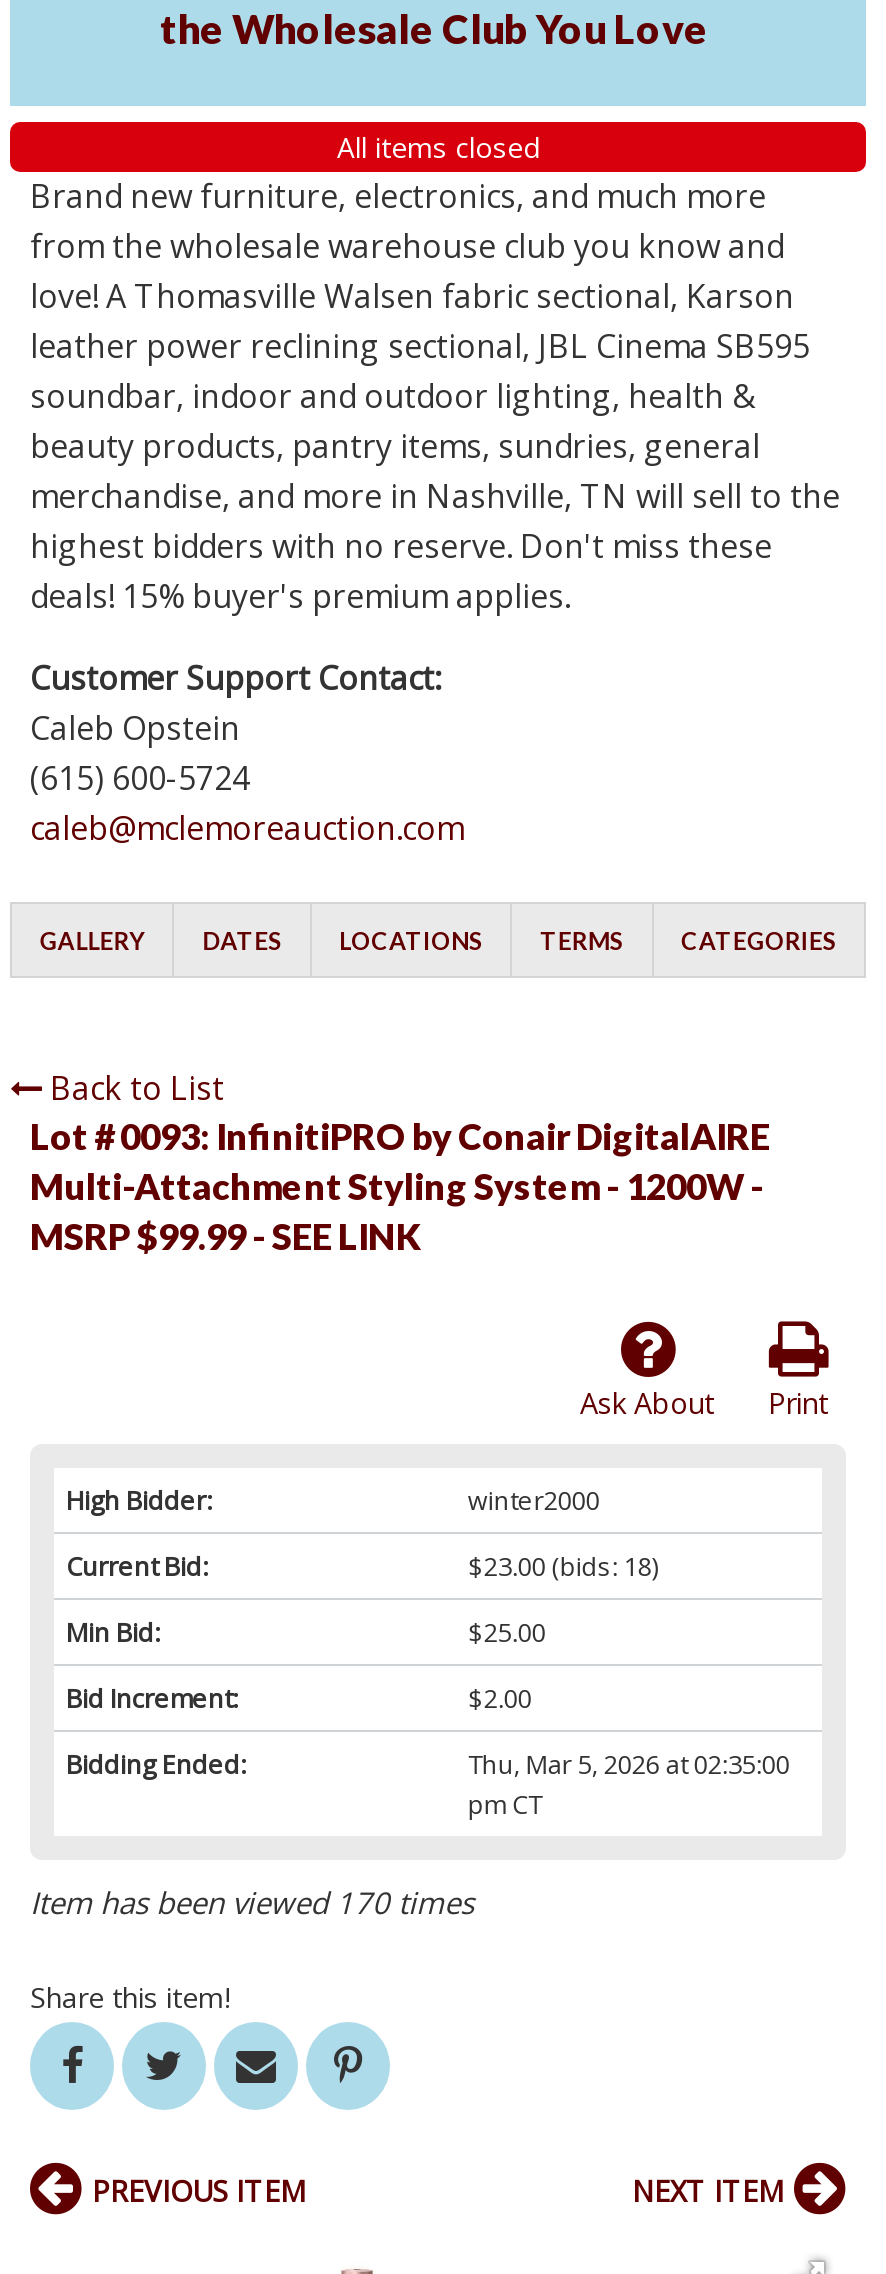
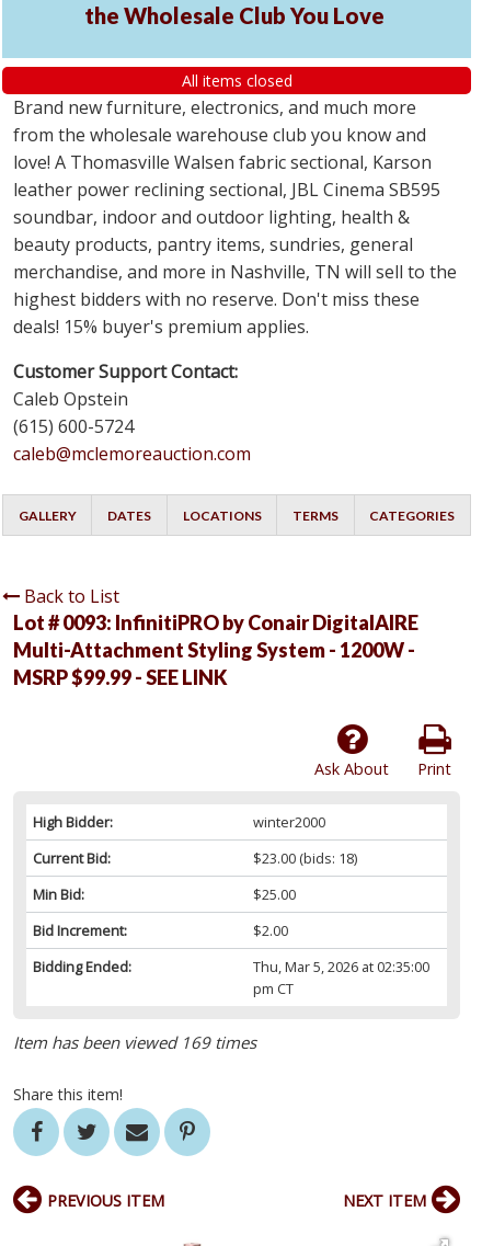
- Item has been viewed 170 times
+ Item has been viewed 169 times
